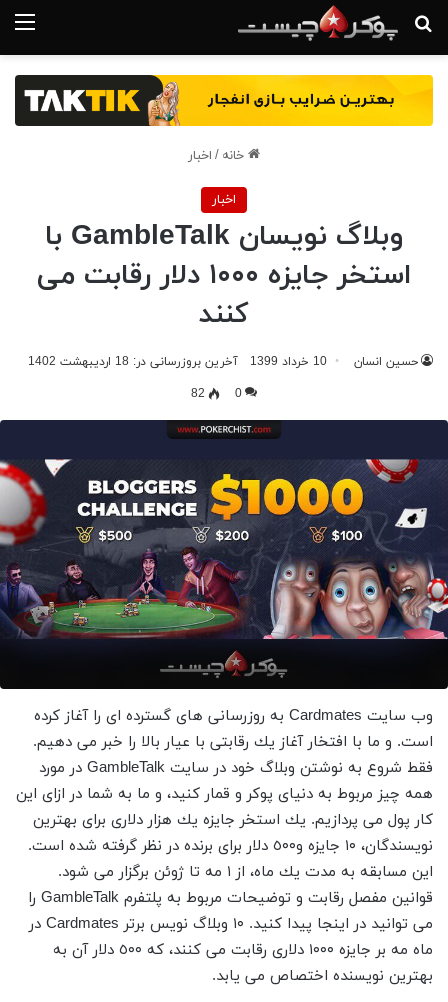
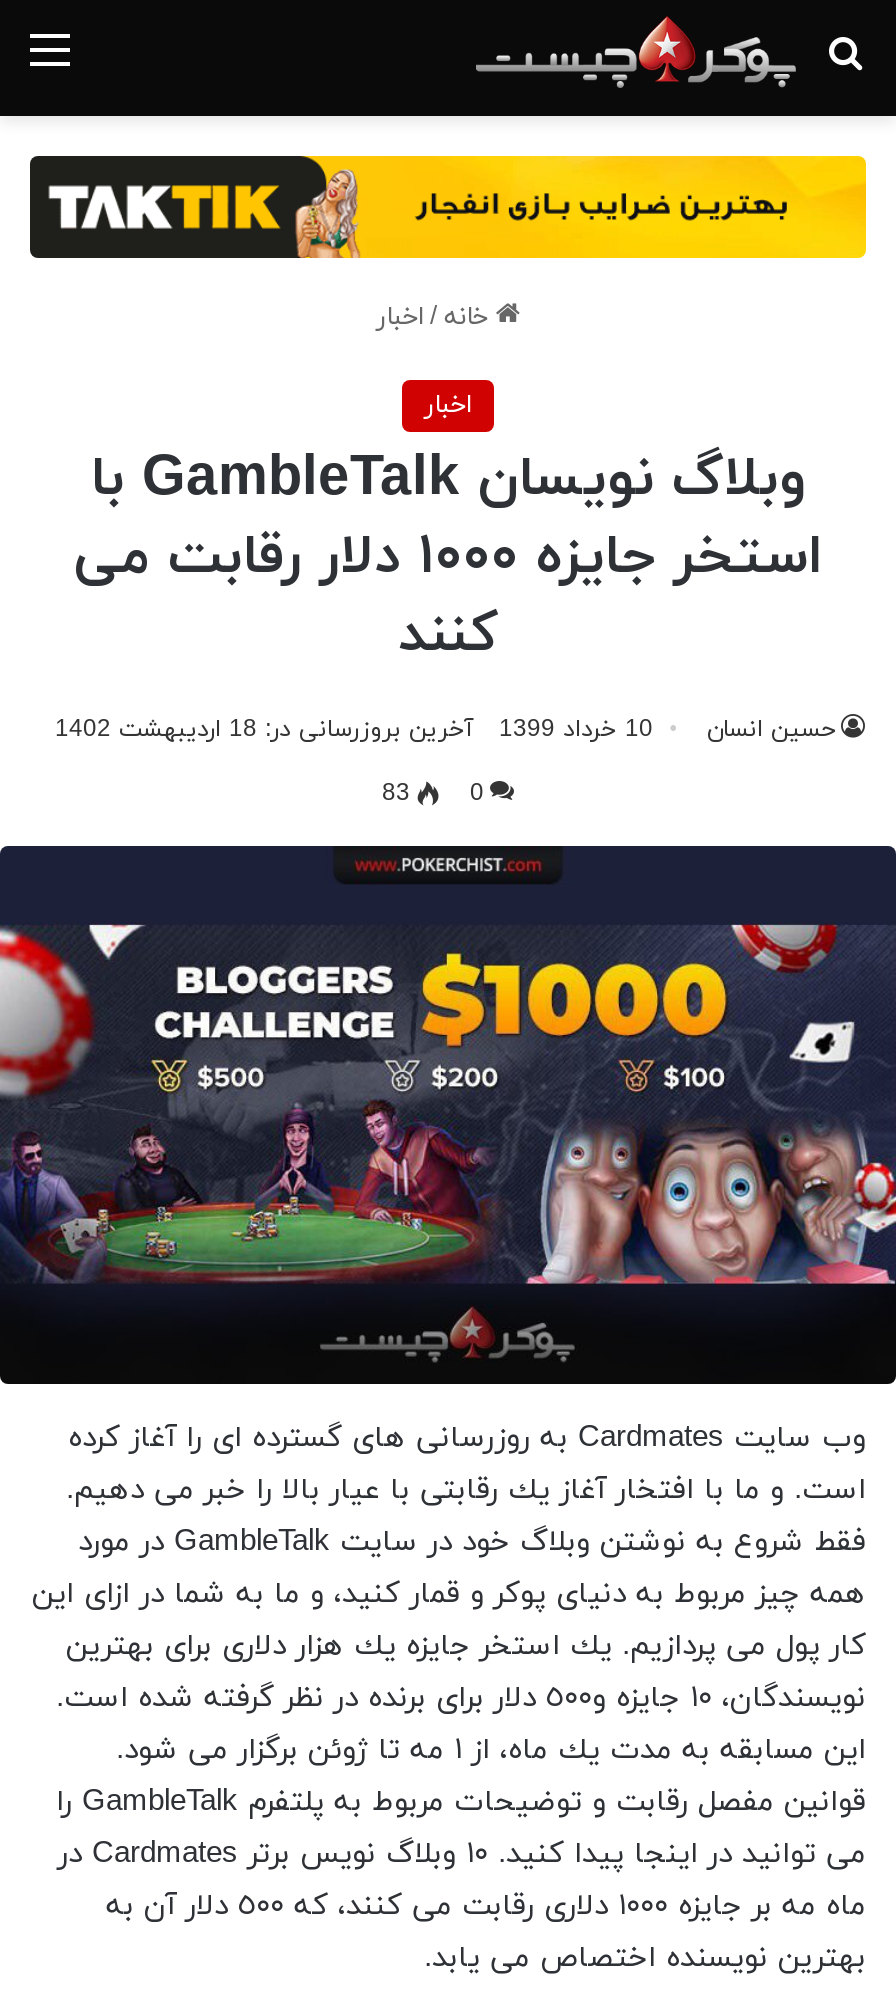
- 82 0
+ 83 0
